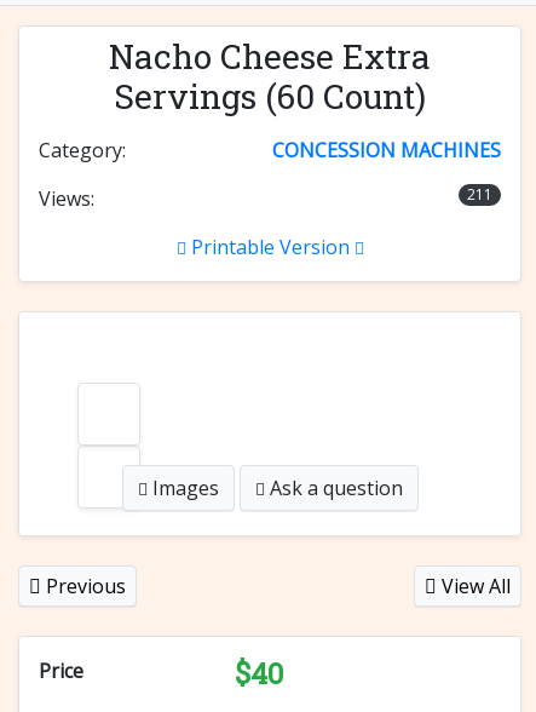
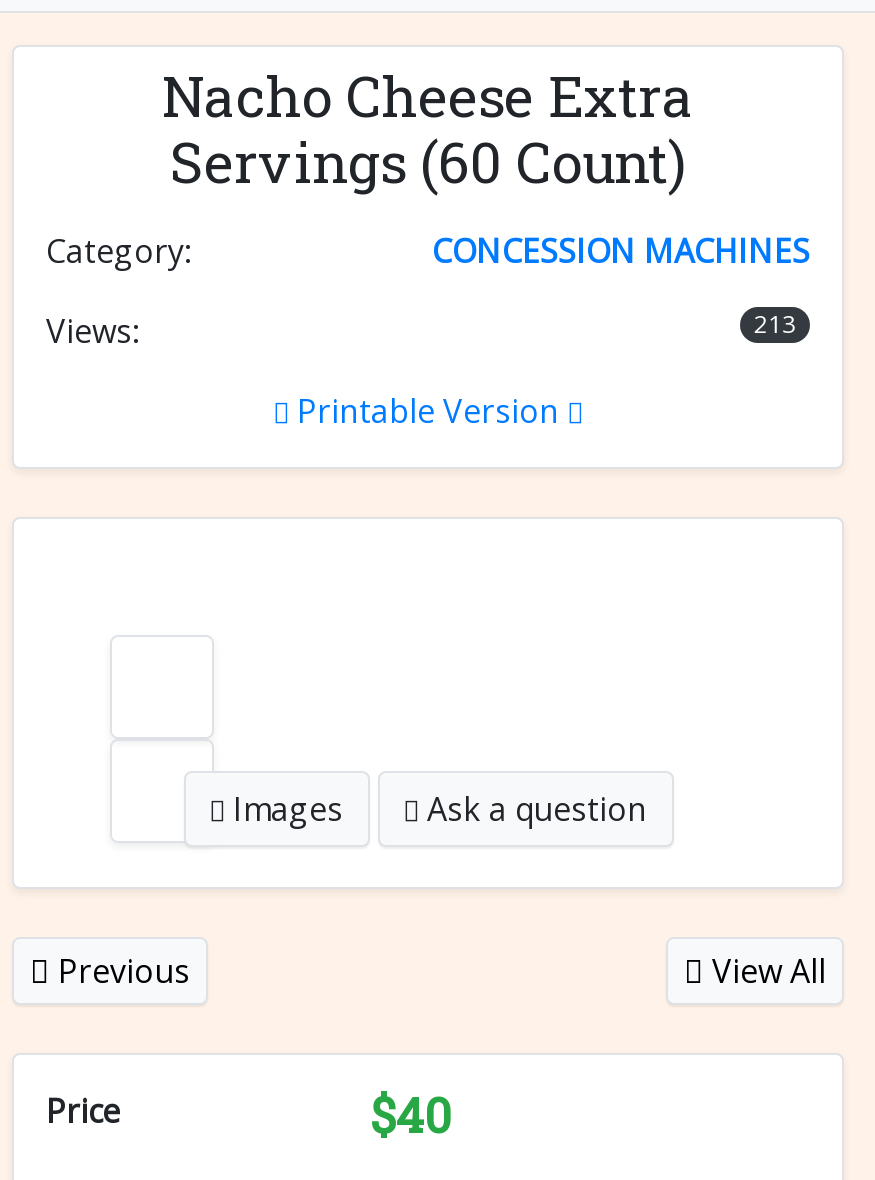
- 211
+ 213
